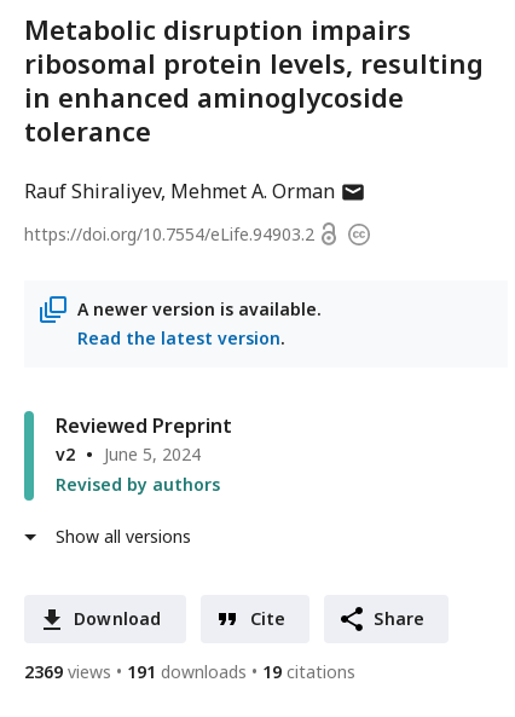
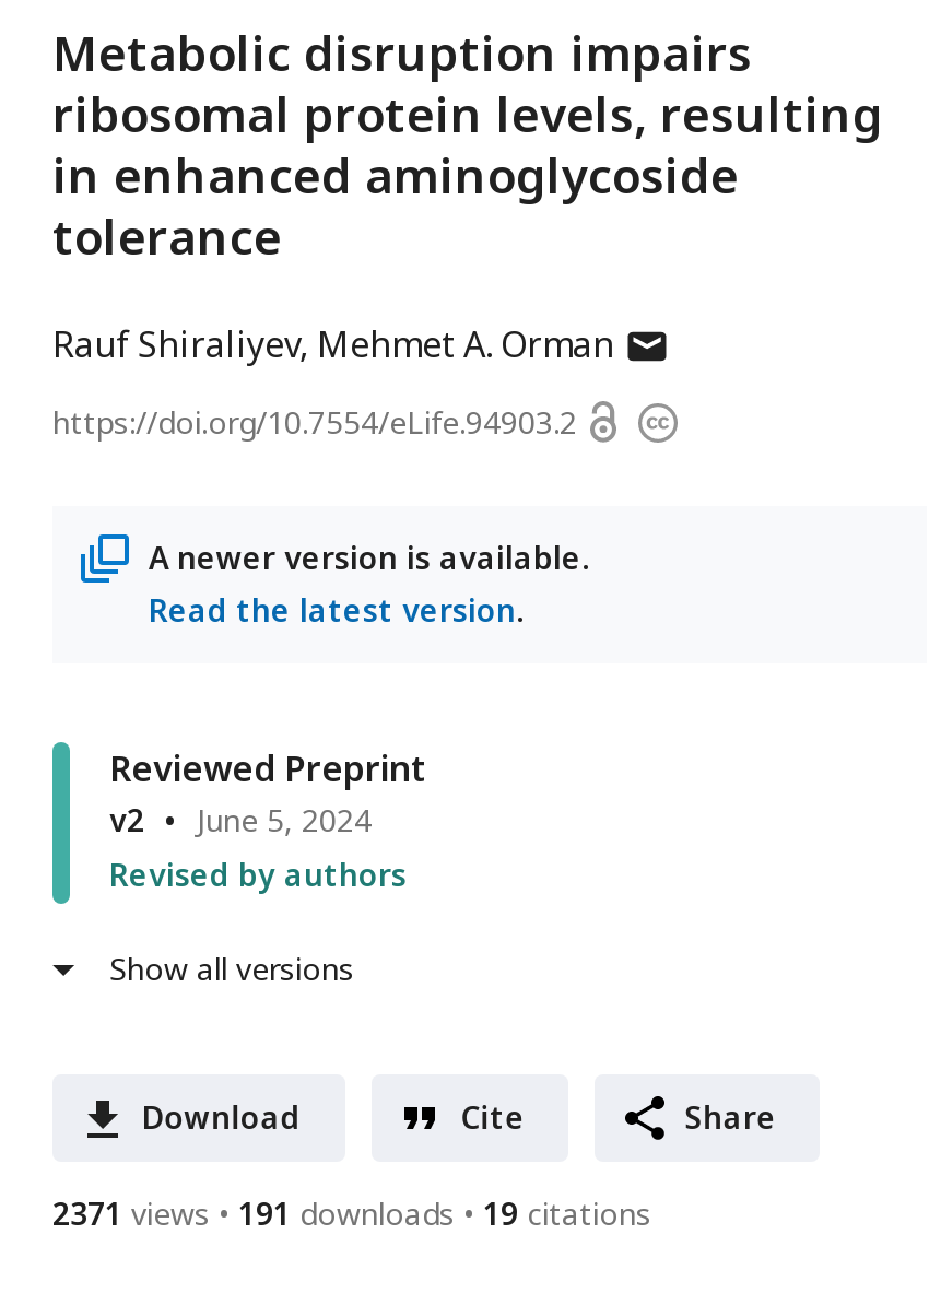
- 2369 views 191 downloads 19 citations
+ 2371 views 191 downloads 19 citations
